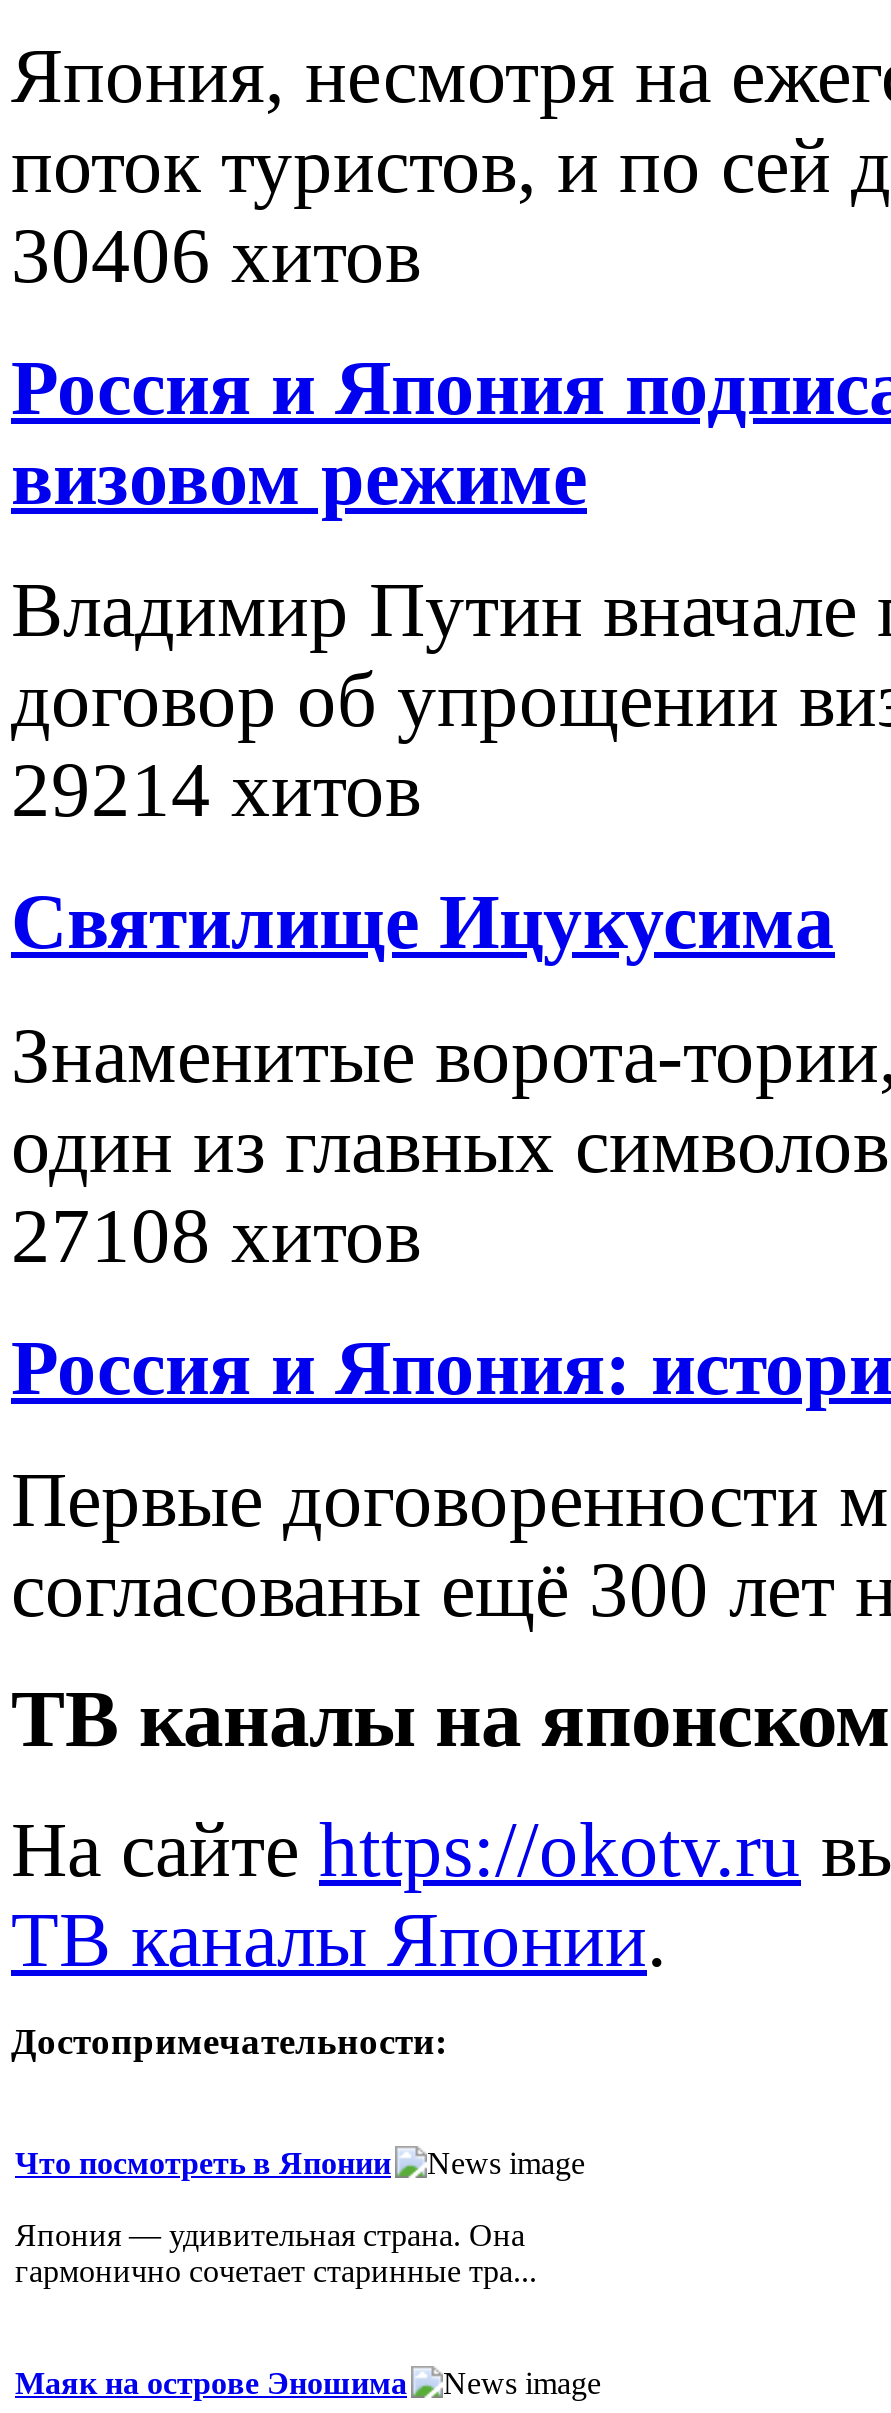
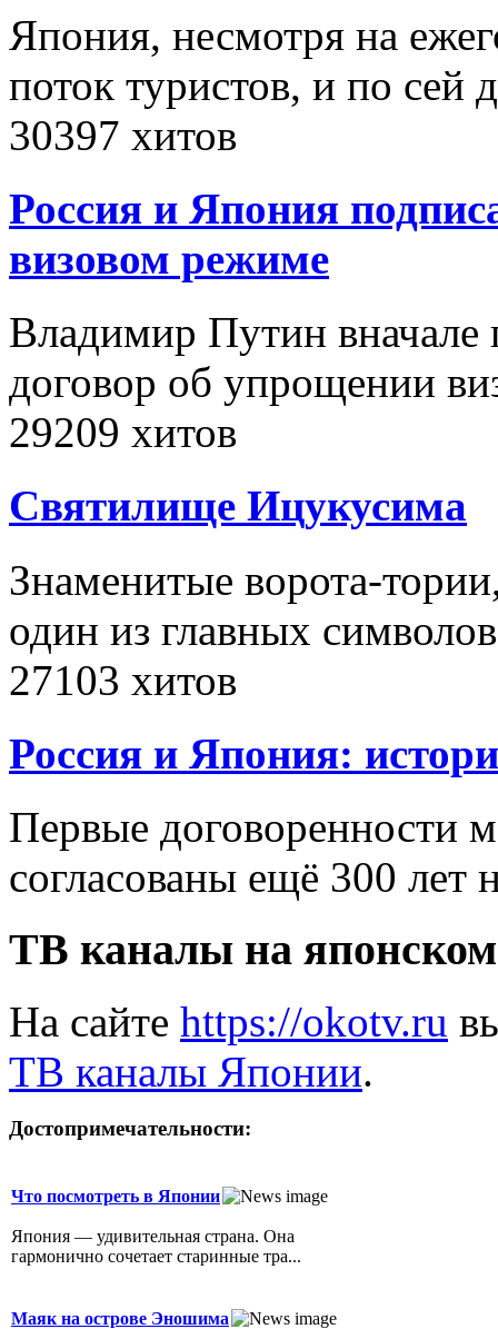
- 30406 хитов
+ 30397 хитов

- 29214 хитов
+ 29209 хитов

- 27108 хитов
+ 27103 хитов
